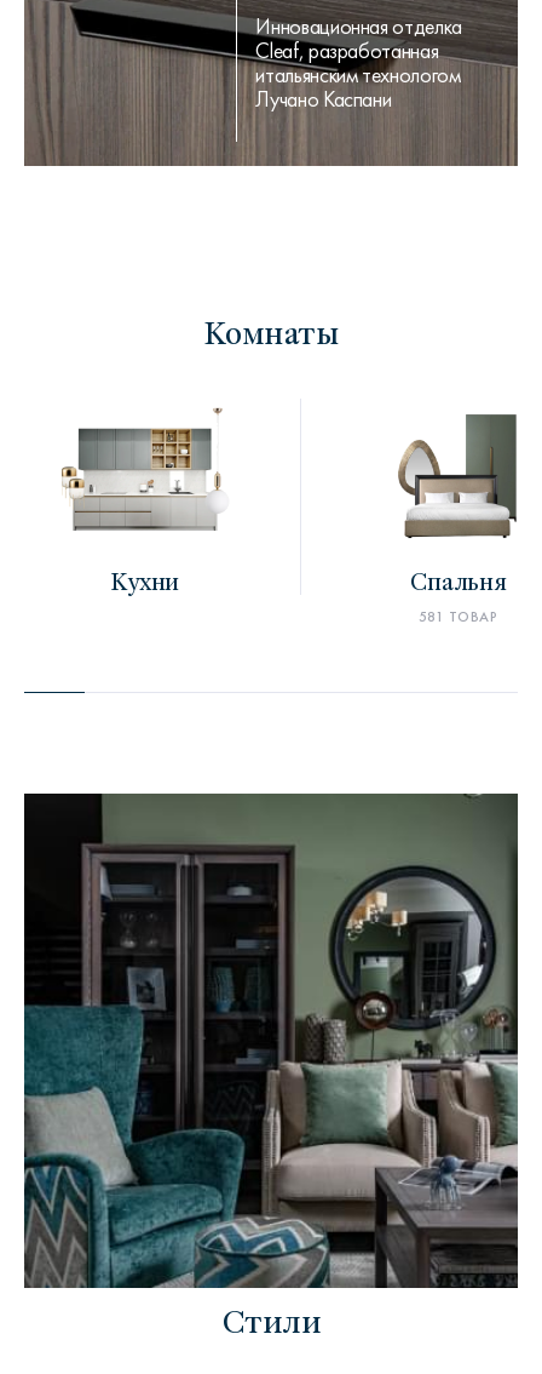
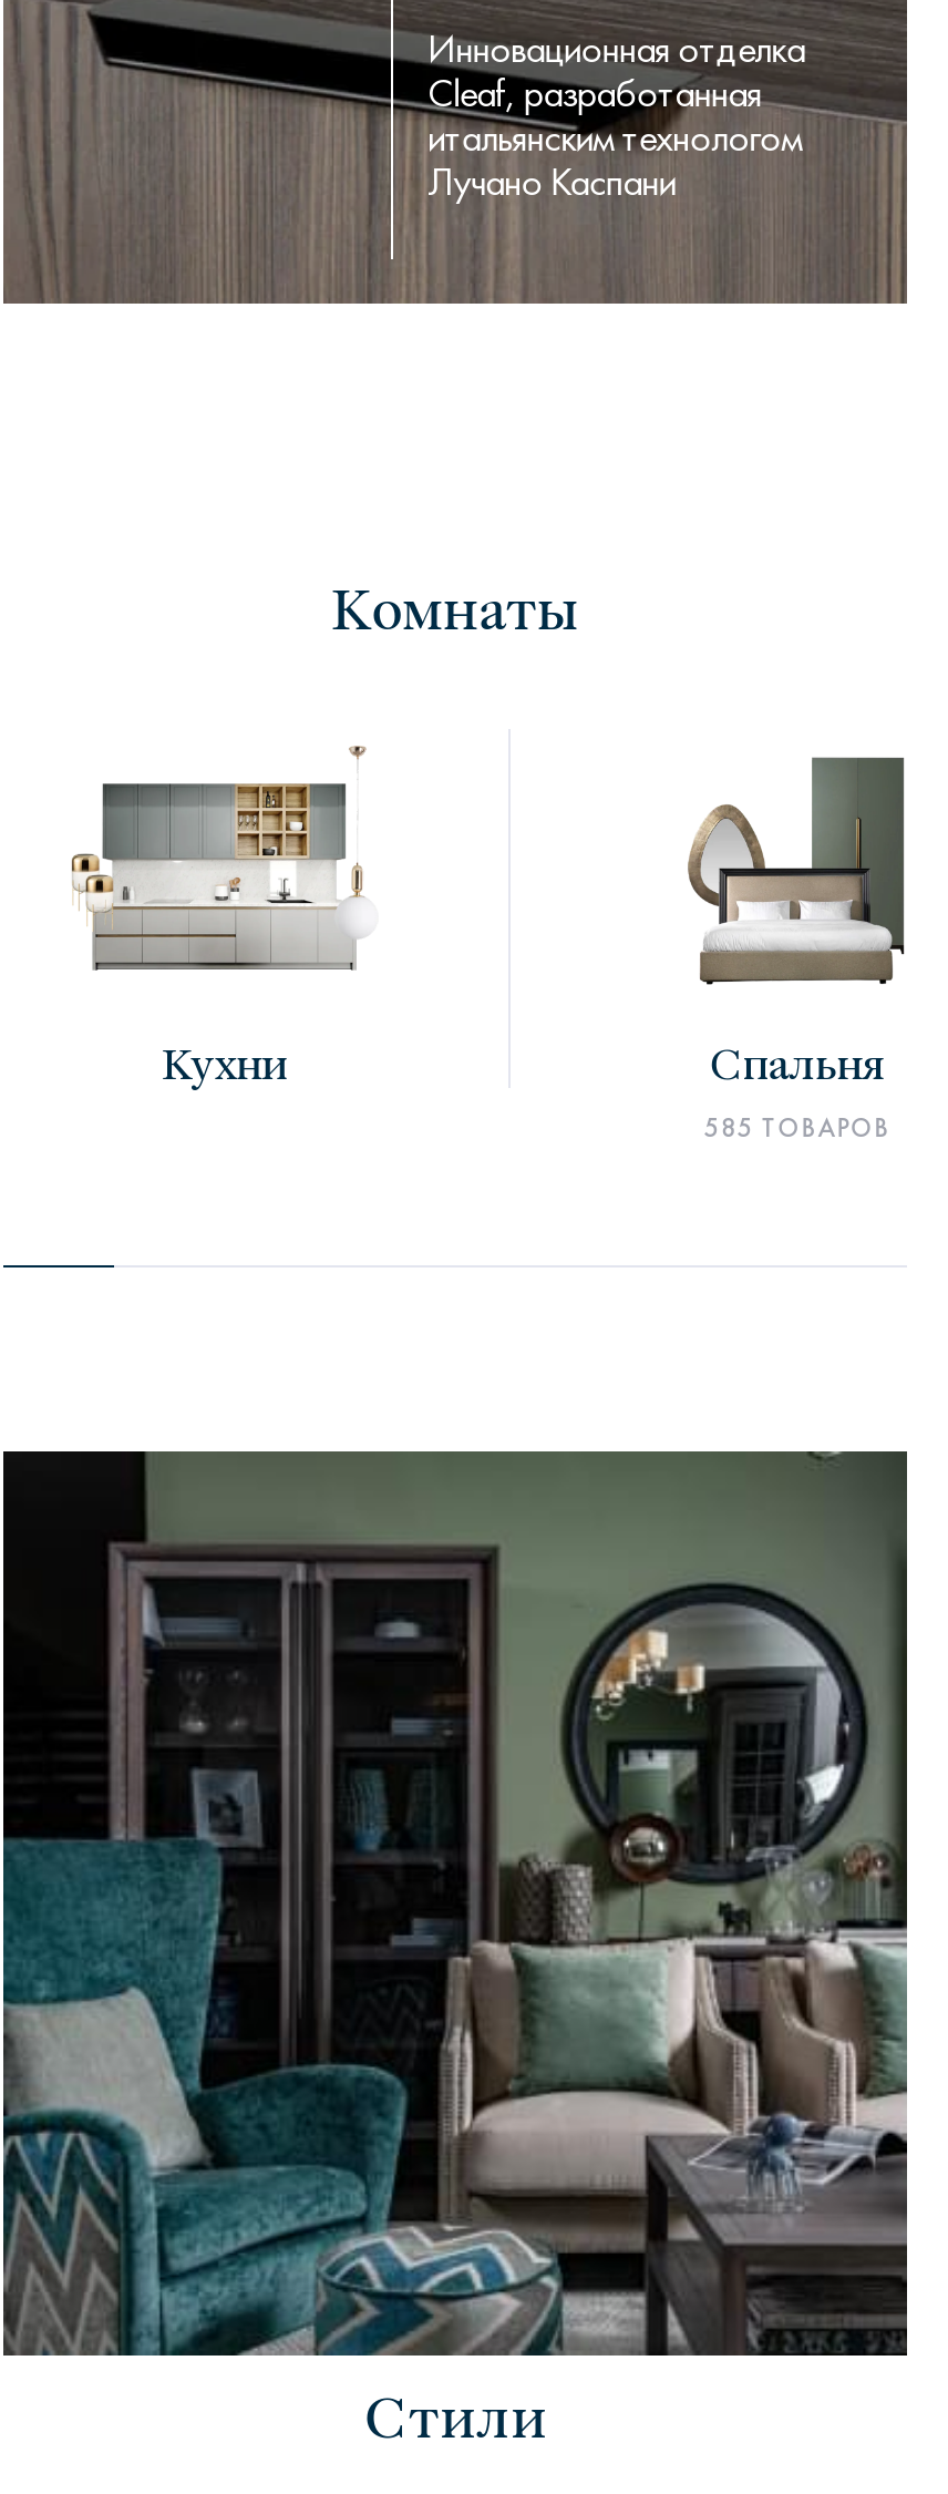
- 581 ТОВАР
+ 585 ТОВАРОВ
